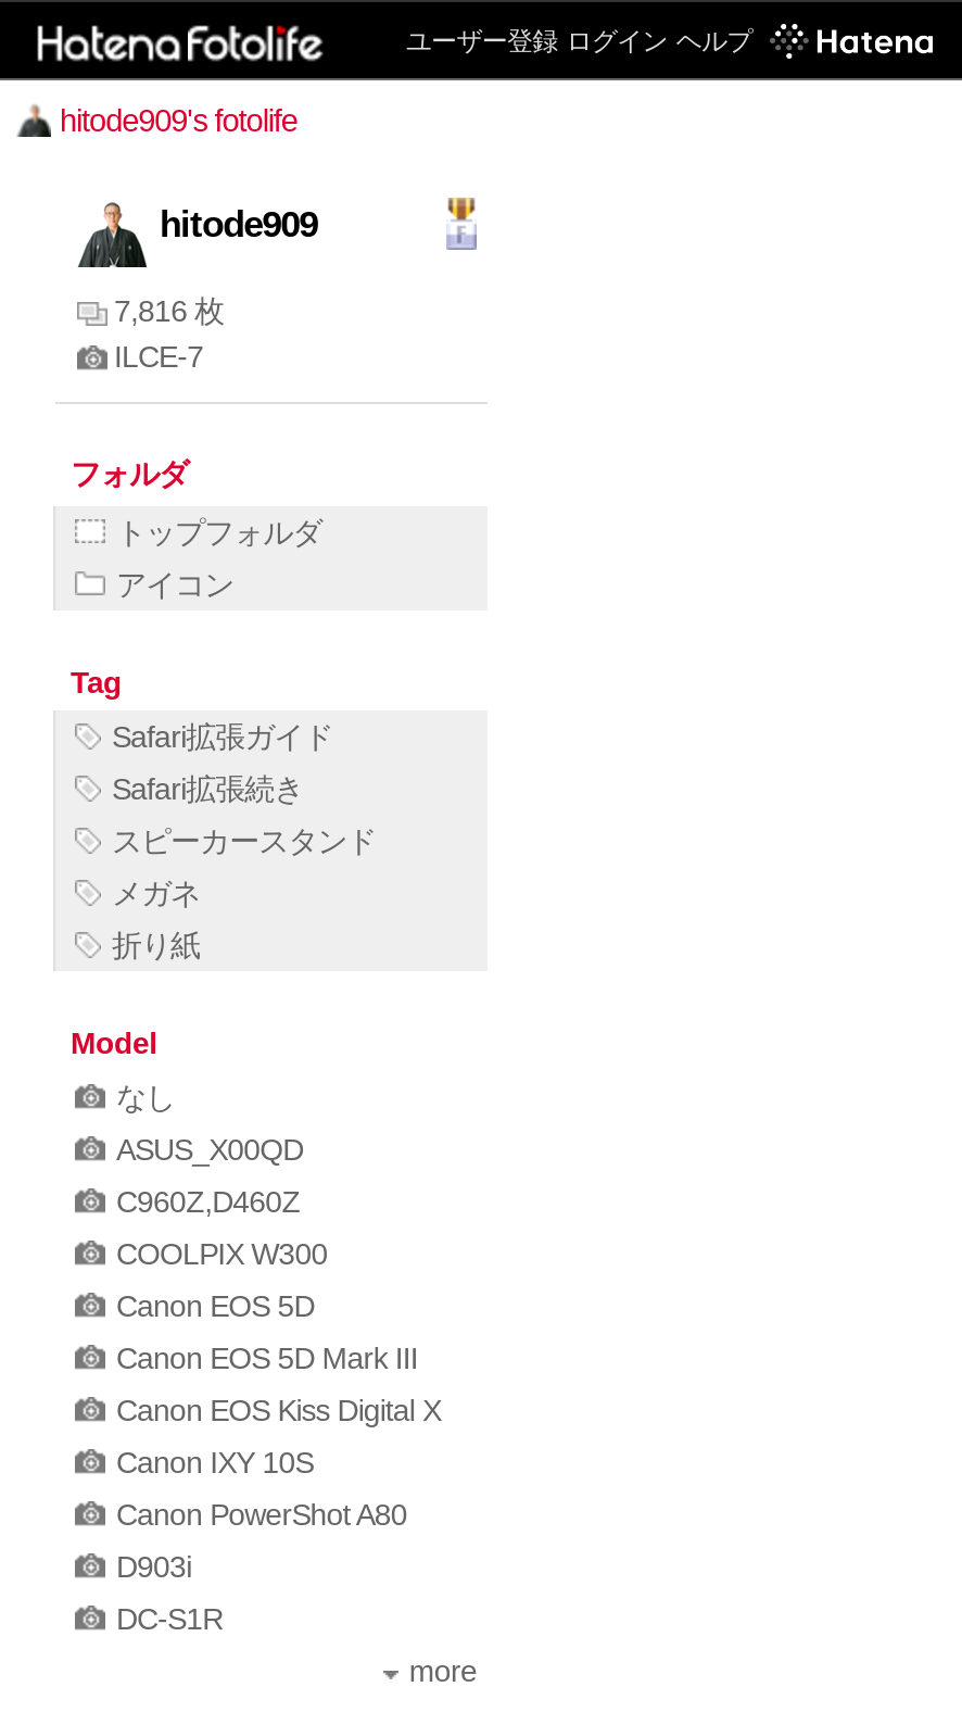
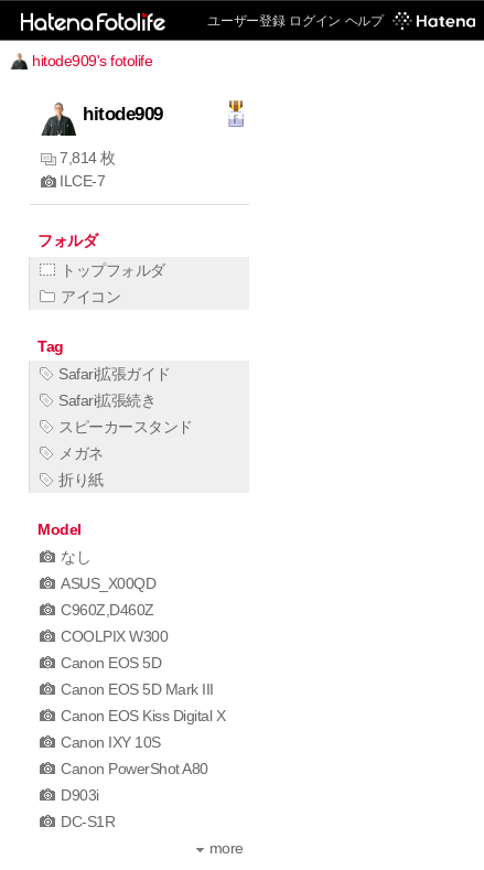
- 7,816 枚
+ 7,814 枚
